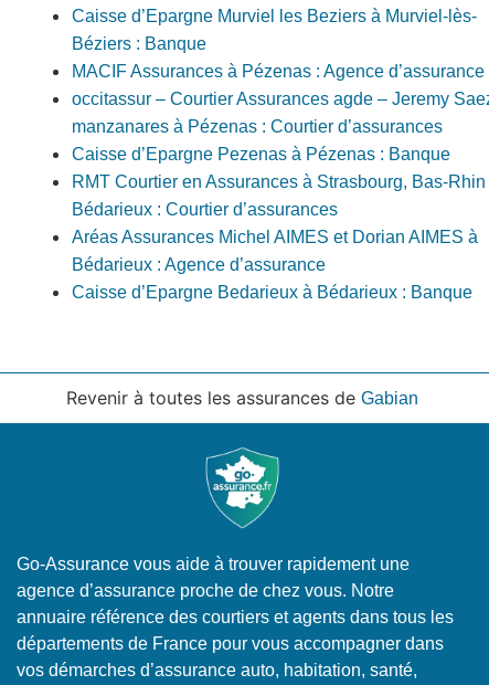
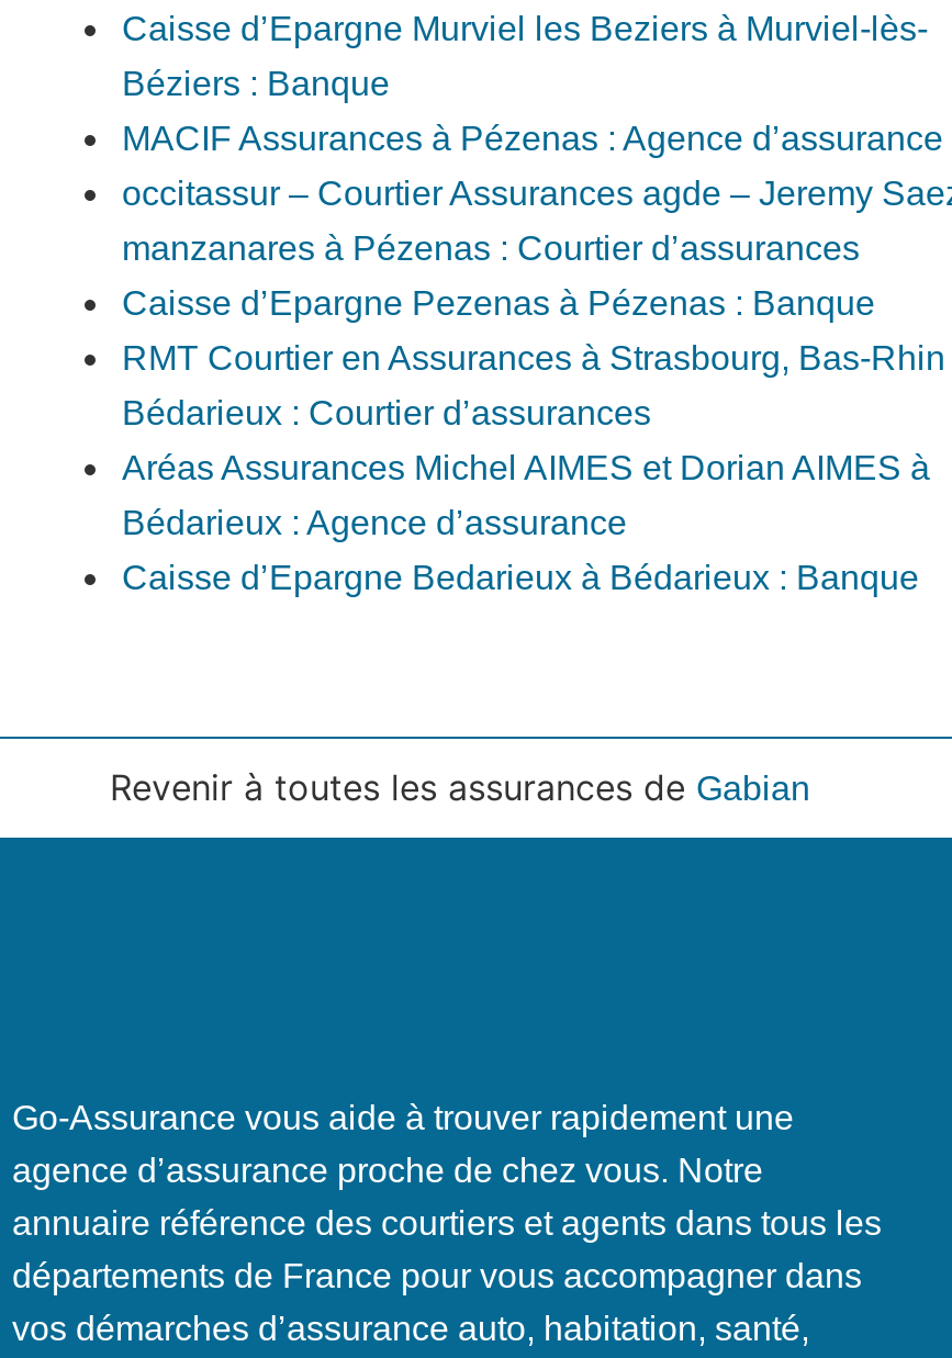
- [image]
